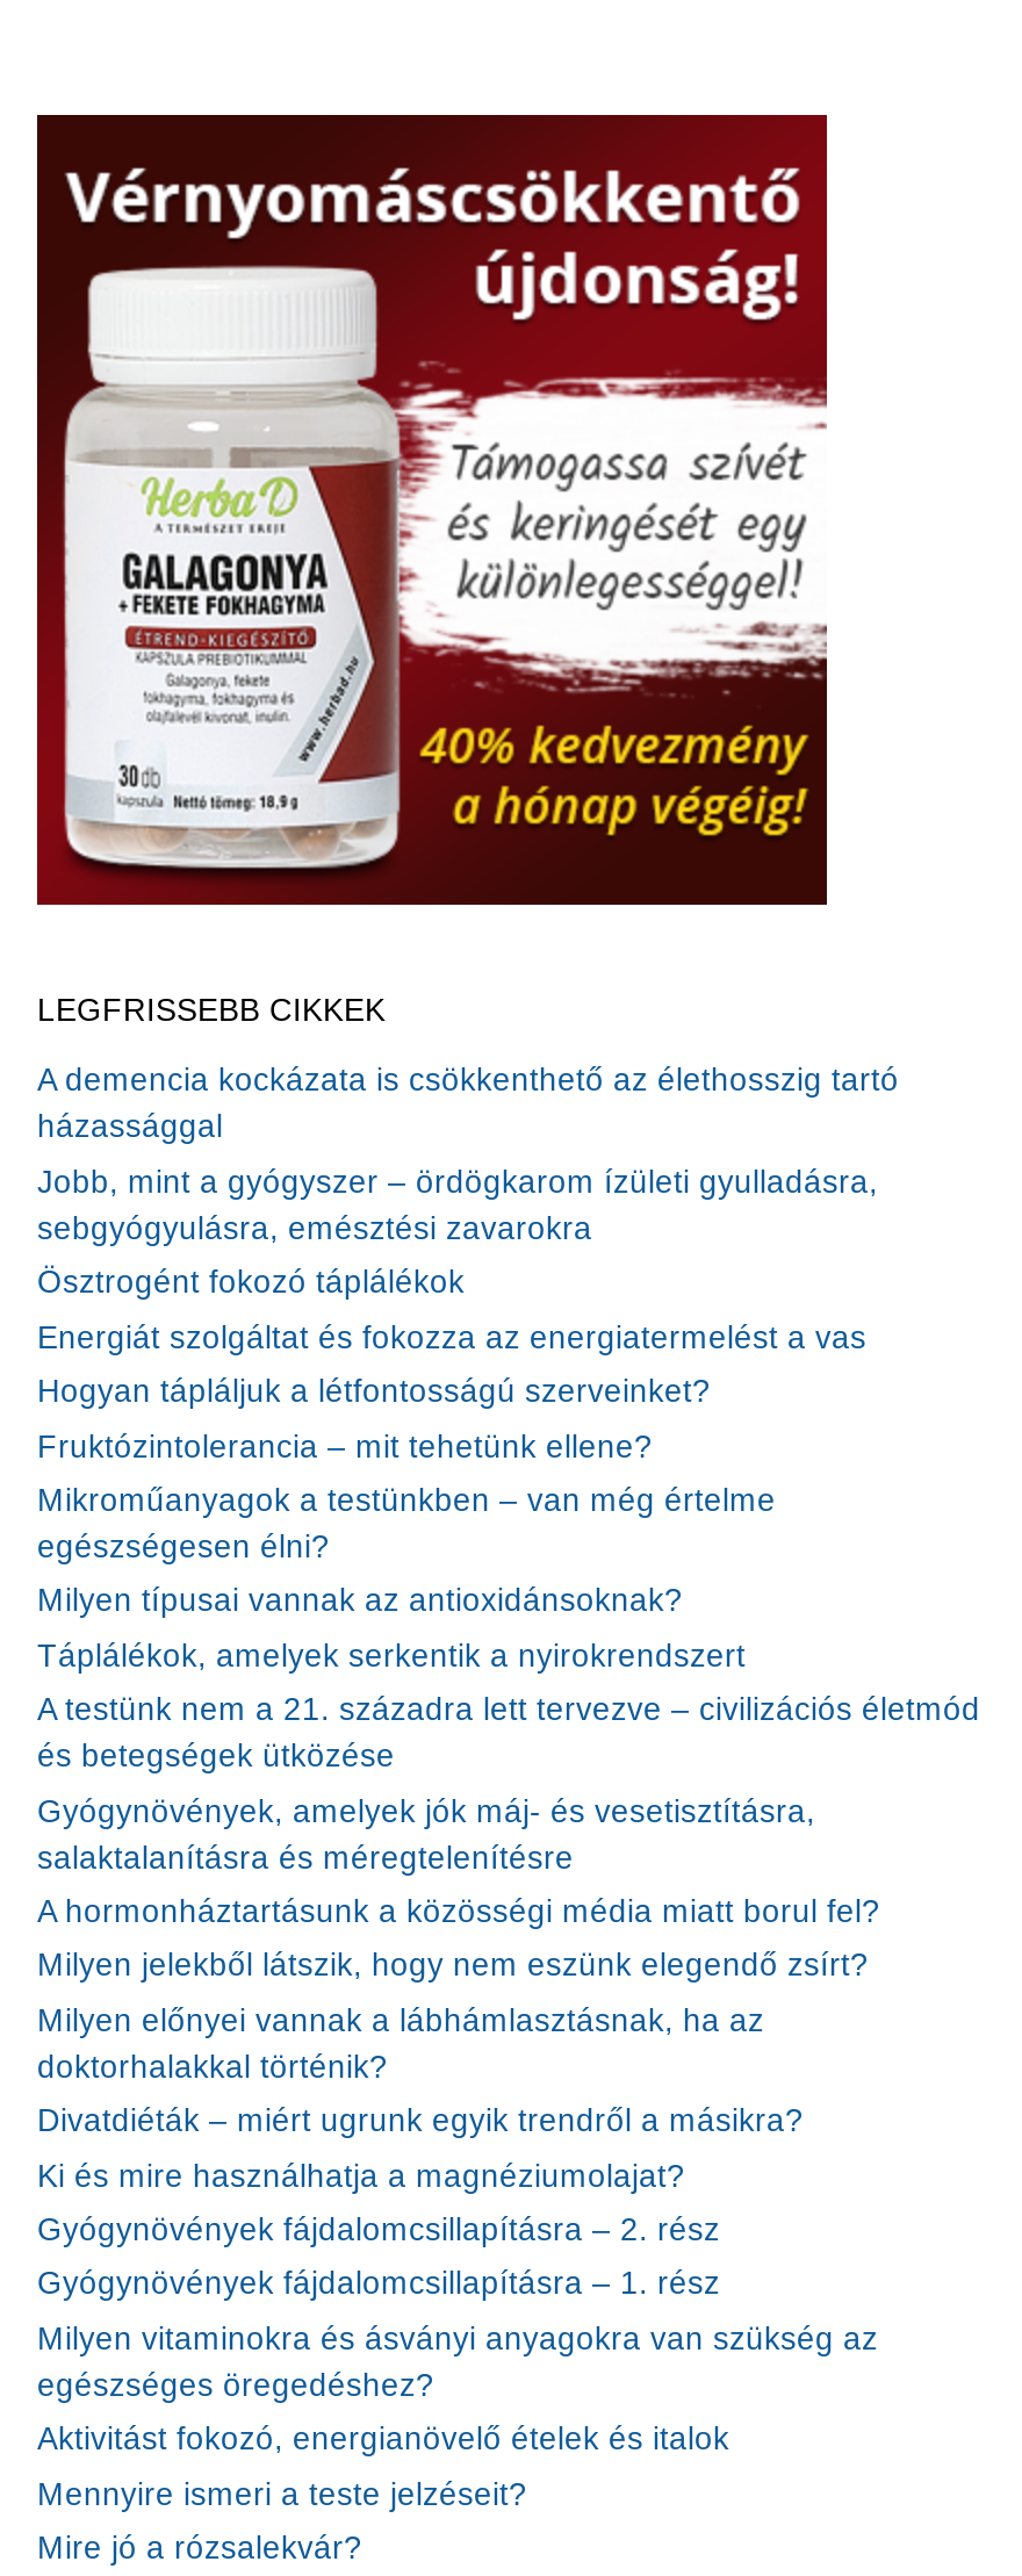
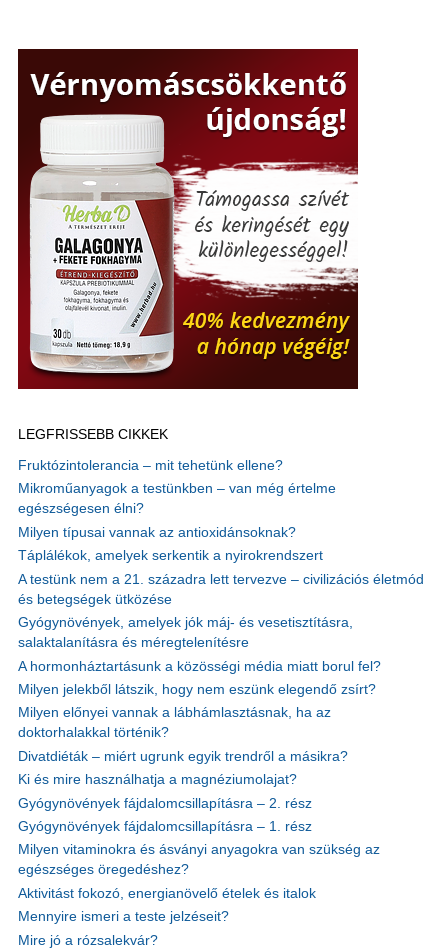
- A demencia kockázata is csökkenthető az élethosszig tartó
- házassággal
- Jobb, mint a gyógyszer – ördögkarom ízületi gyulladásra,
- sebgyógyulásra, emésztési zavarokra
- Ösztrogént fokozó táplálékok
- Energiát szolgáltat és fokozza az energiatermelést a vas
- Hogyan tápláljuk a létfontosságú szerveinket?
